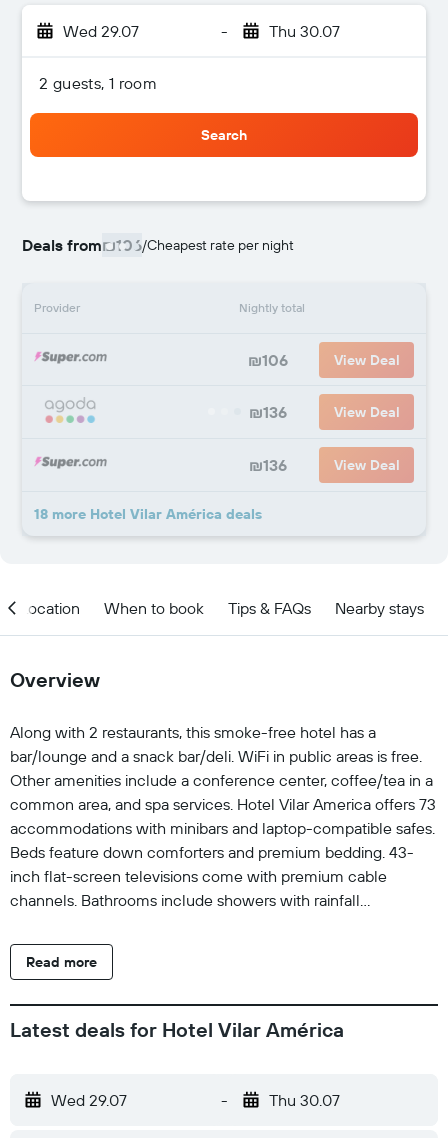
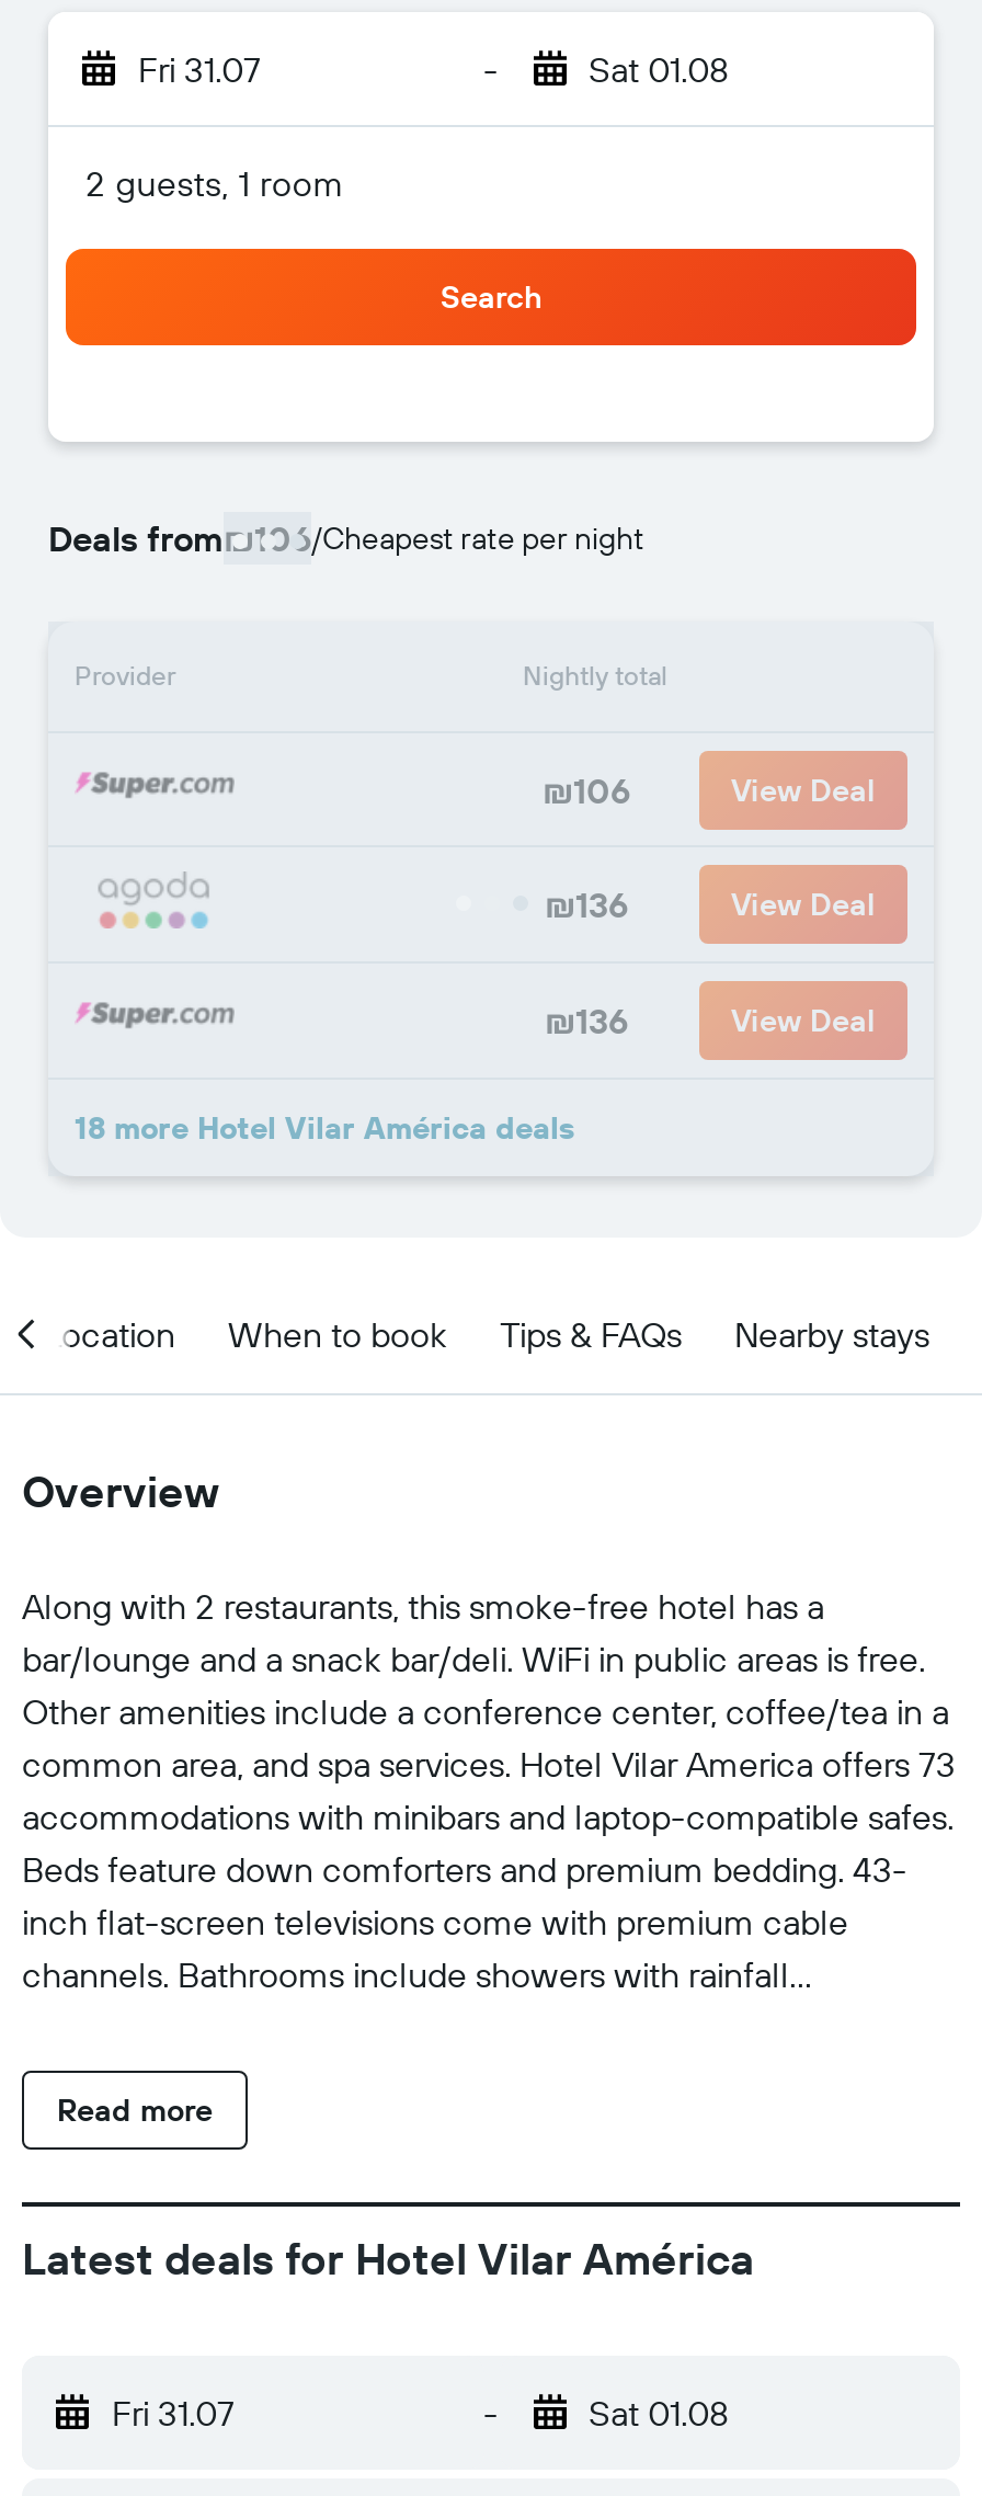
- Wed 29.07
+ Fri 31.07

- Thu 30.07
+ Sat 01.08

- Wed 29.07
+ Fri 31.07

- Thu 30.07
+ Sat 01.08
